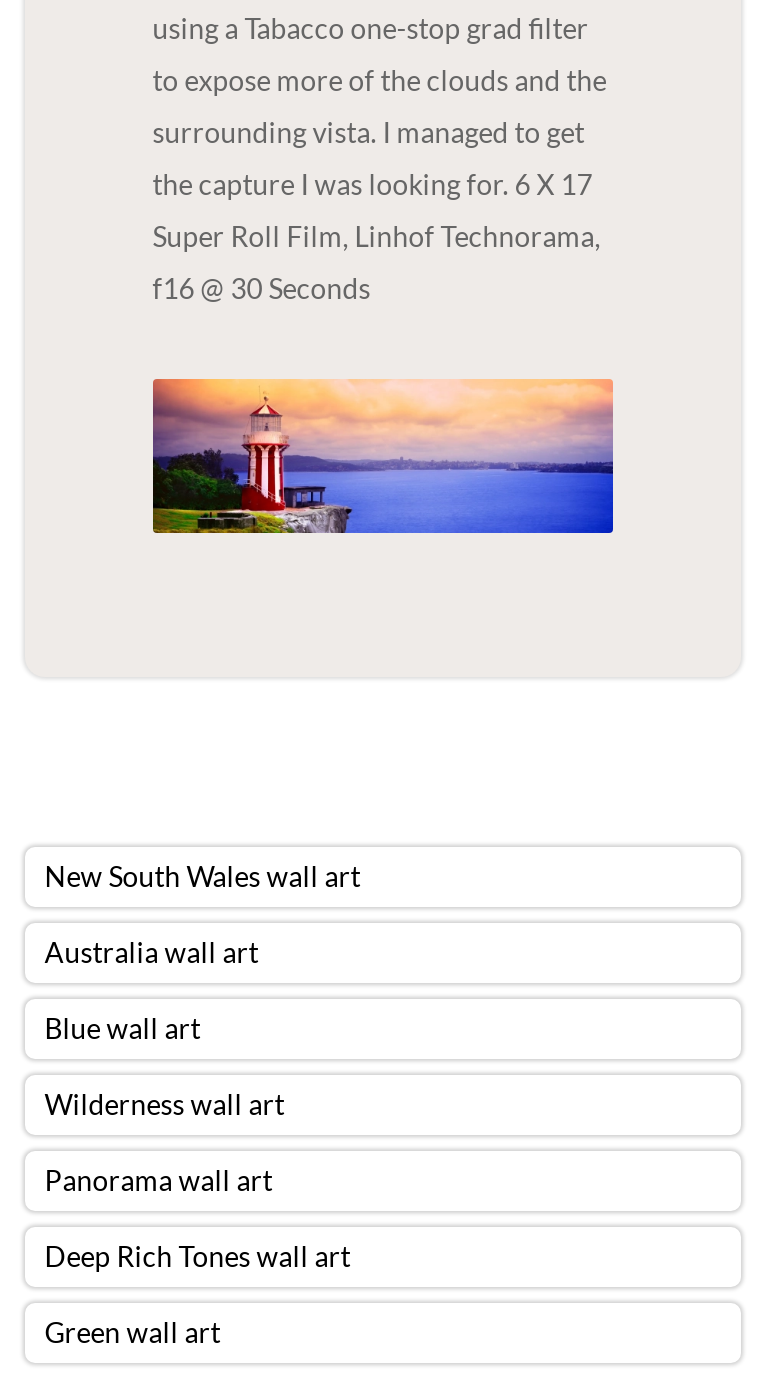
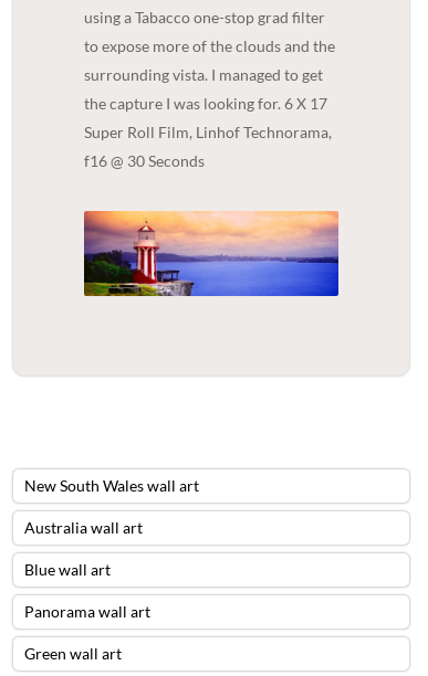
- Wilderness wall art

- Deep Rich Tones wall art
